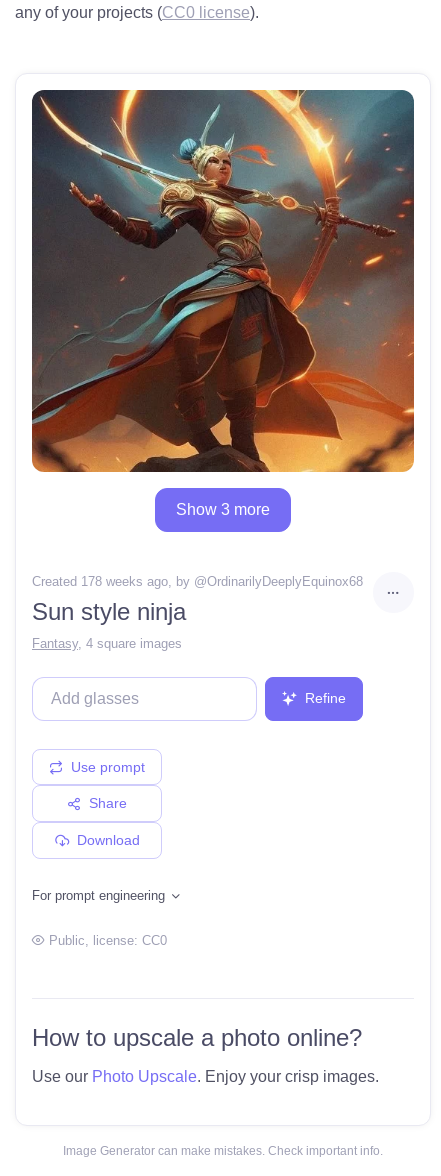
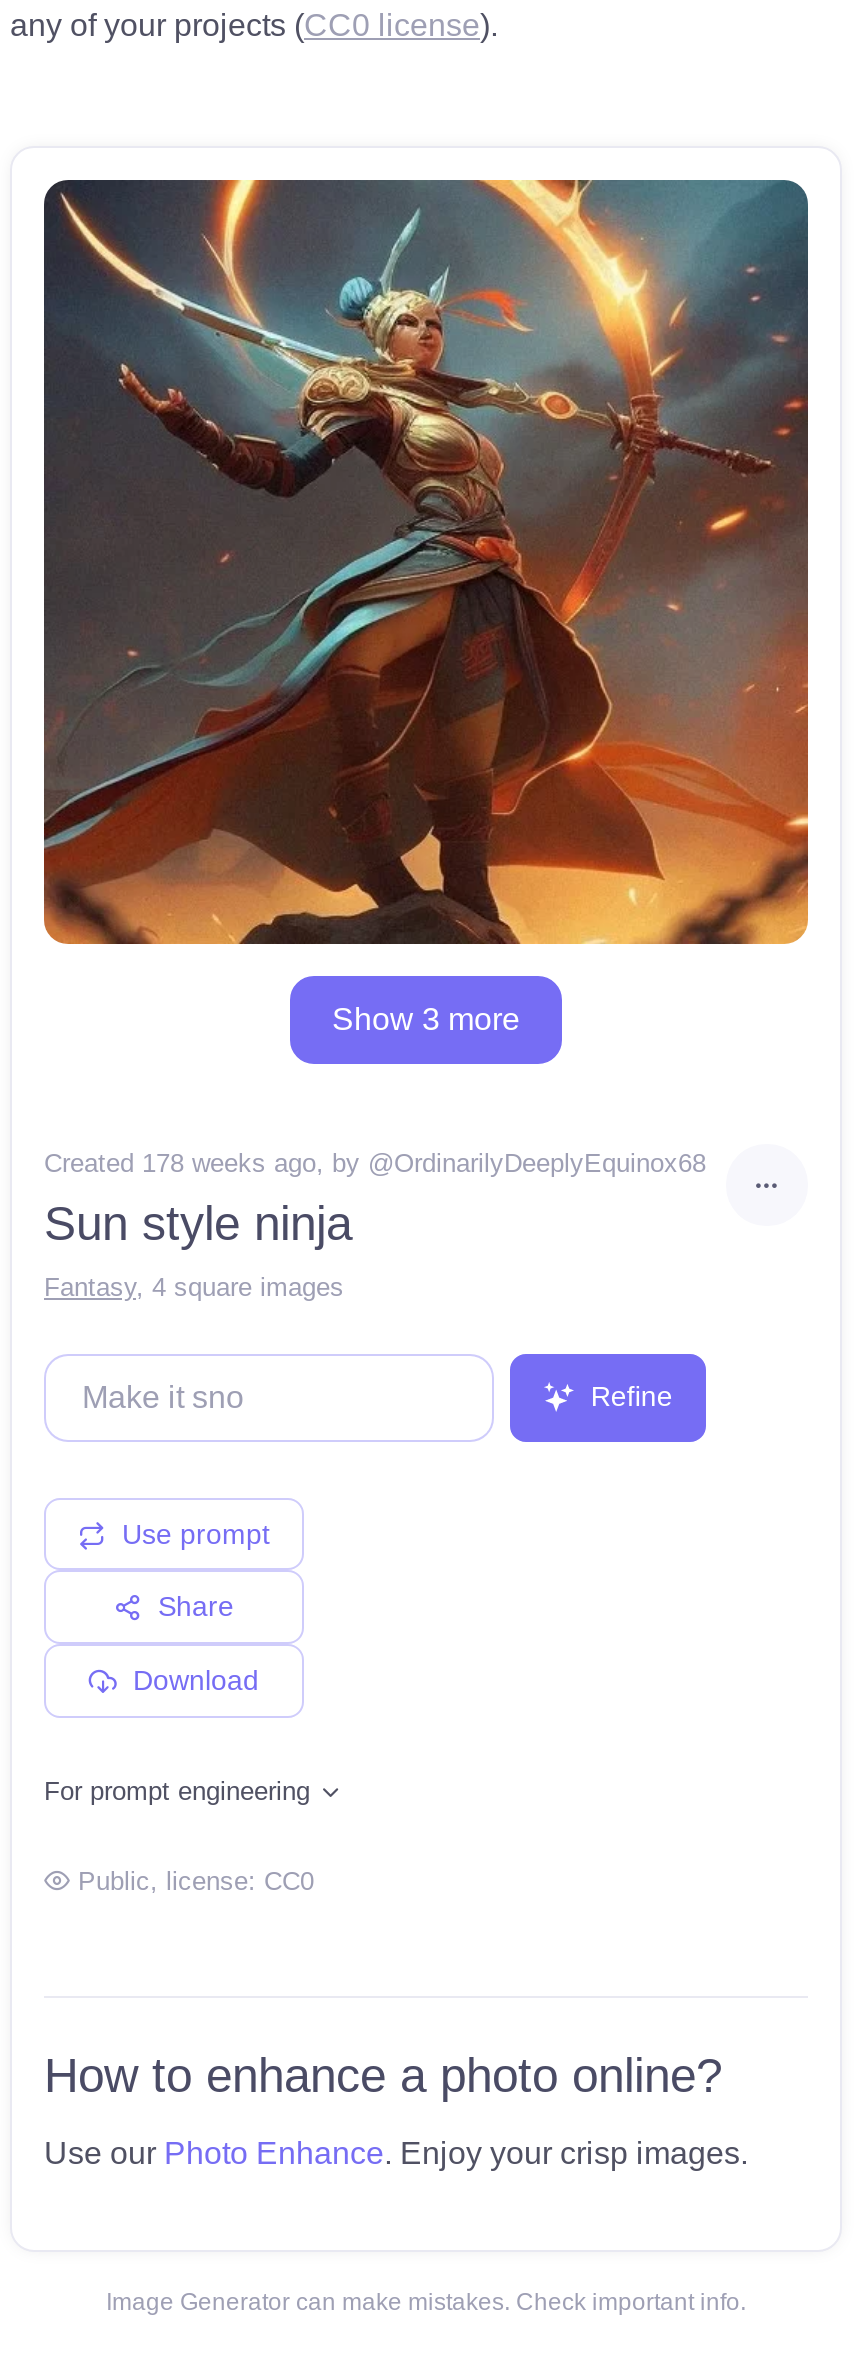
- How to upscale a photo online?
+ How to enhance a photo online?

- Use our Photo Upscale. Enjoy your crisp images.
+ Use our Photo Enhance. Enjoy your crisp images.
